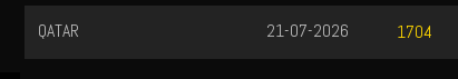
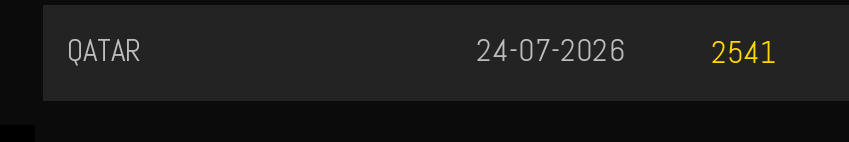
- 21-07-2026
+ 24-07-2026

- 1704
+ 2541
